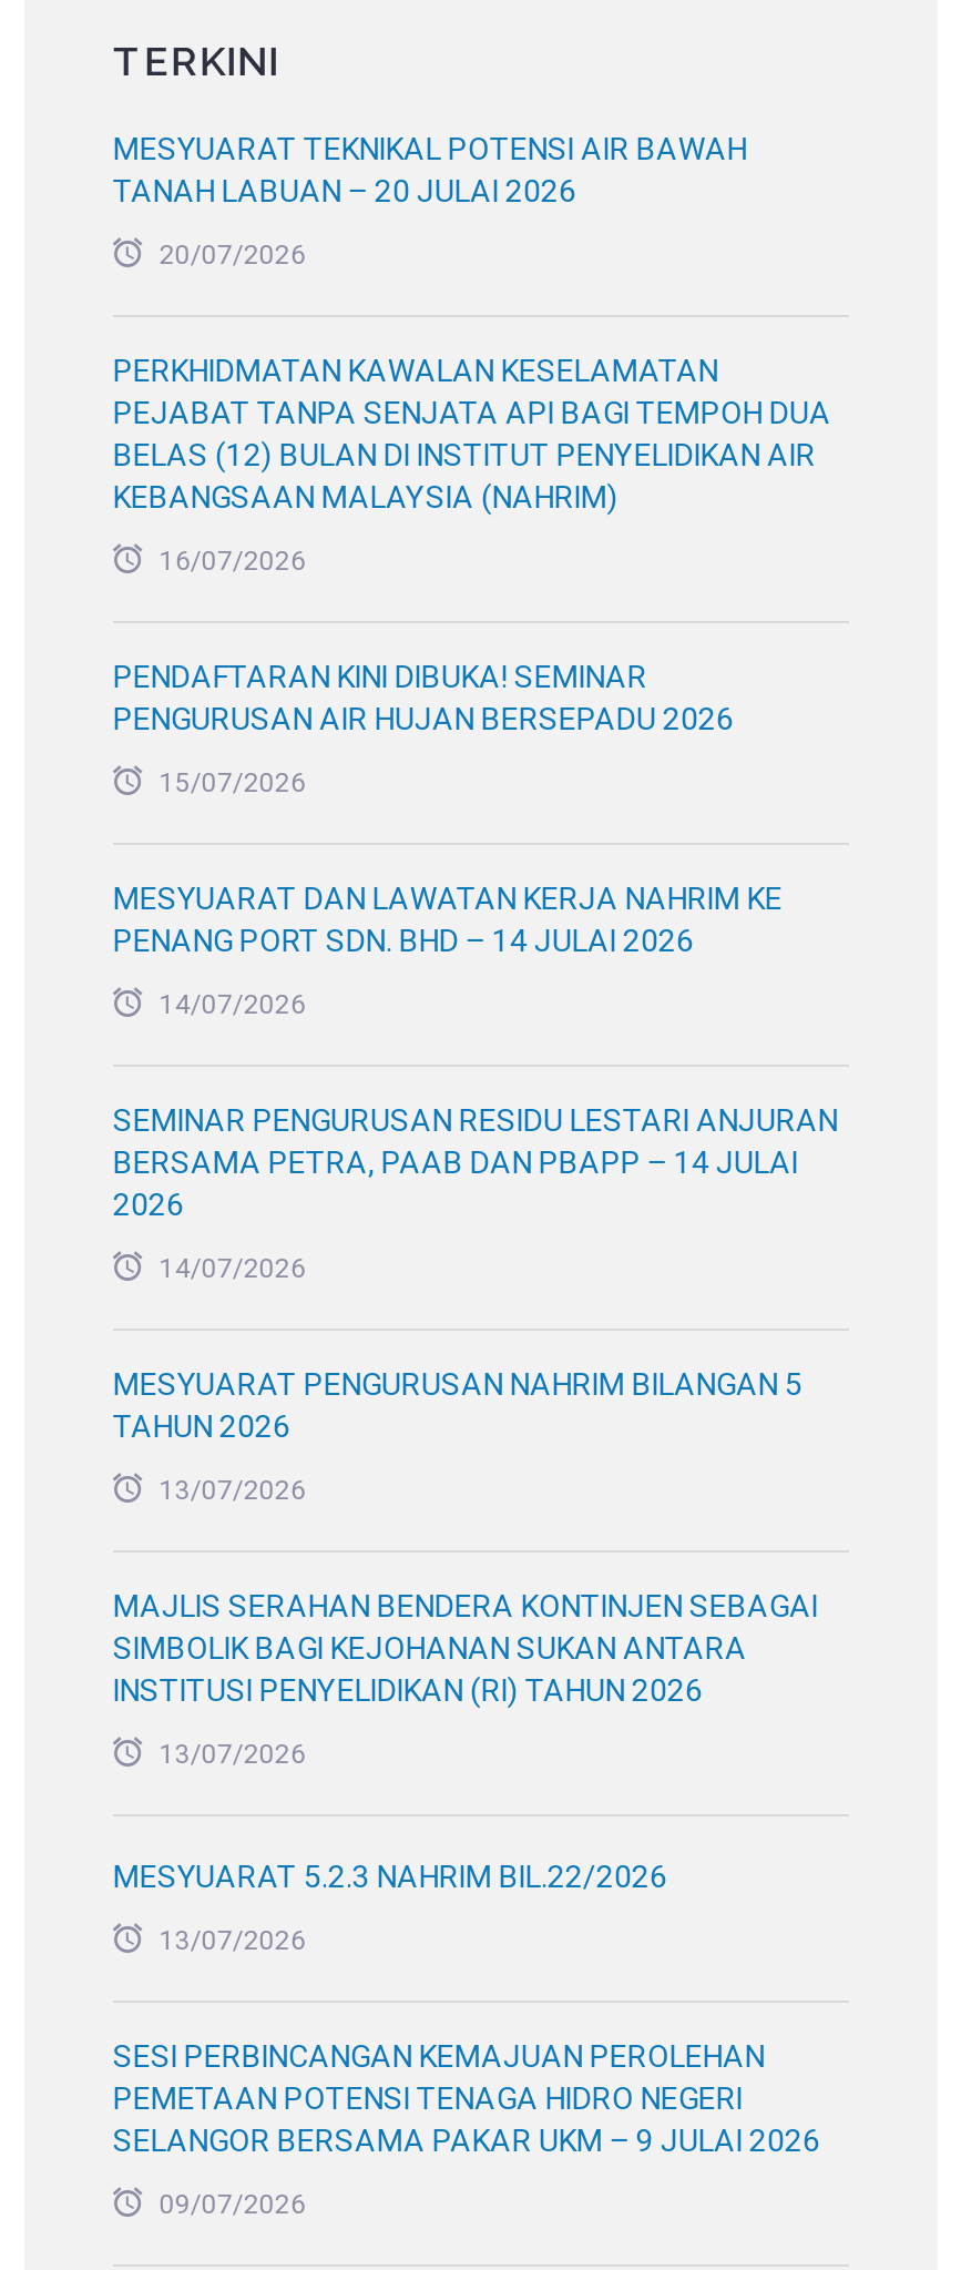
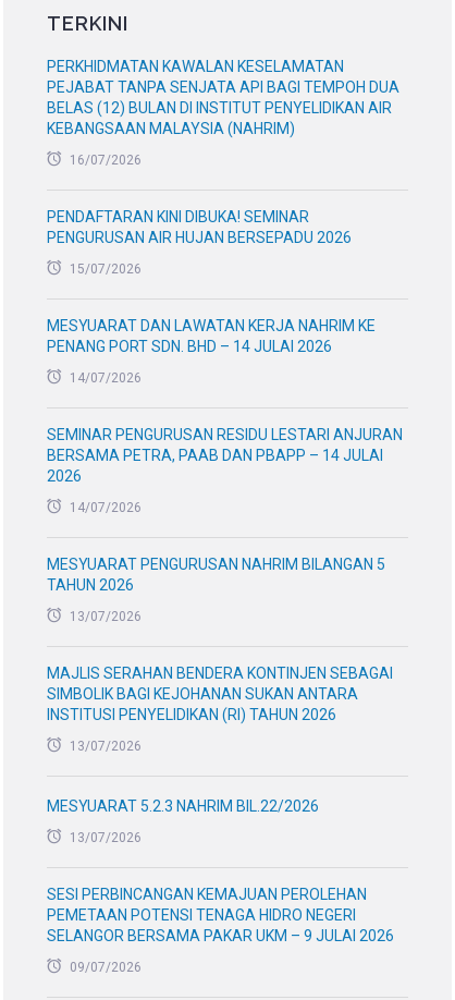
- MESYUARAT TEKNIKAL POTENSI AIR BAWAH
- TANAH LABUAN – 20 JULAI 2026
- 20/07/2026
